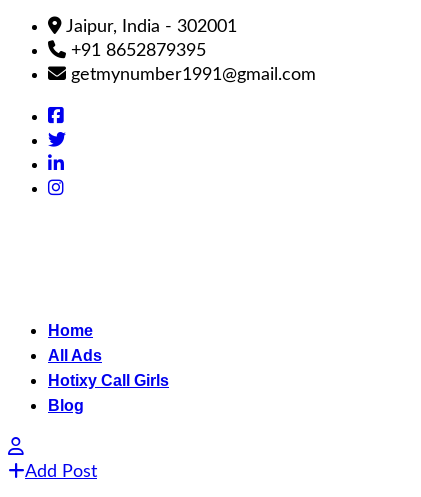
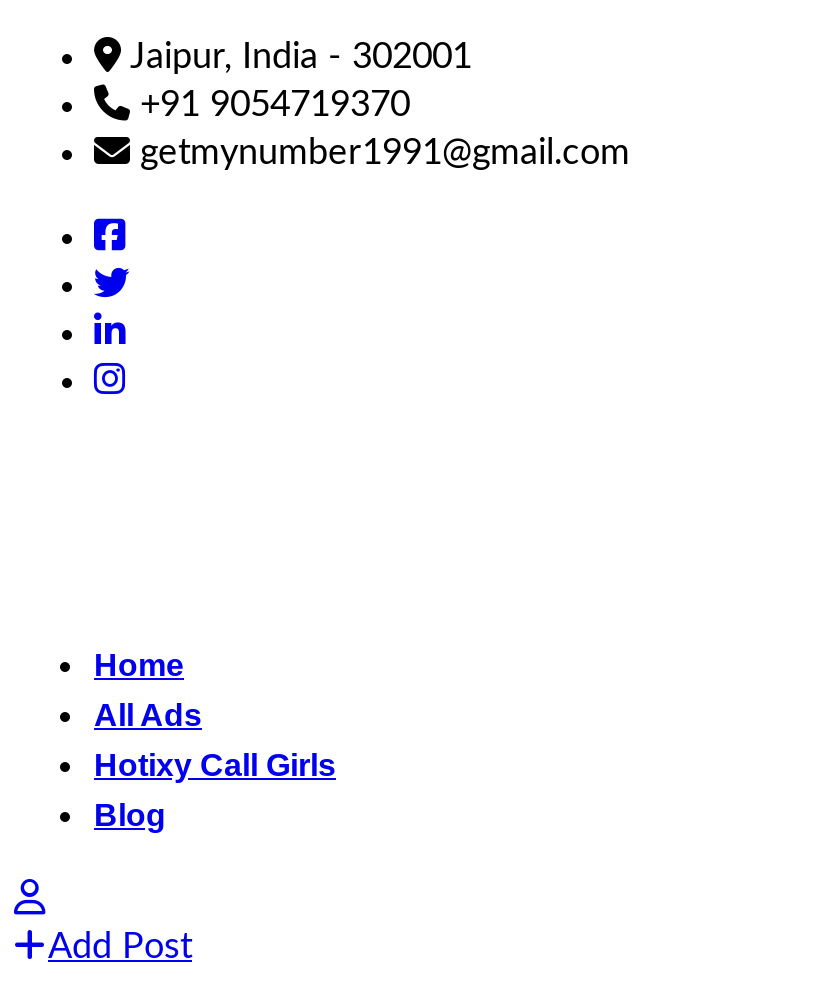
- +91 8652879395
+ +91 9054719370
